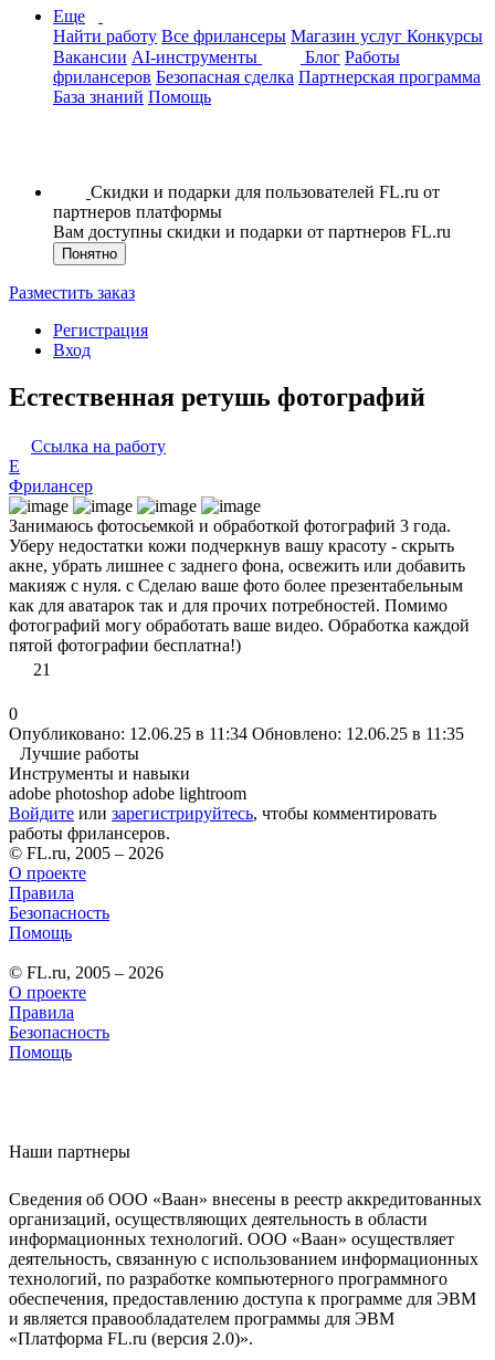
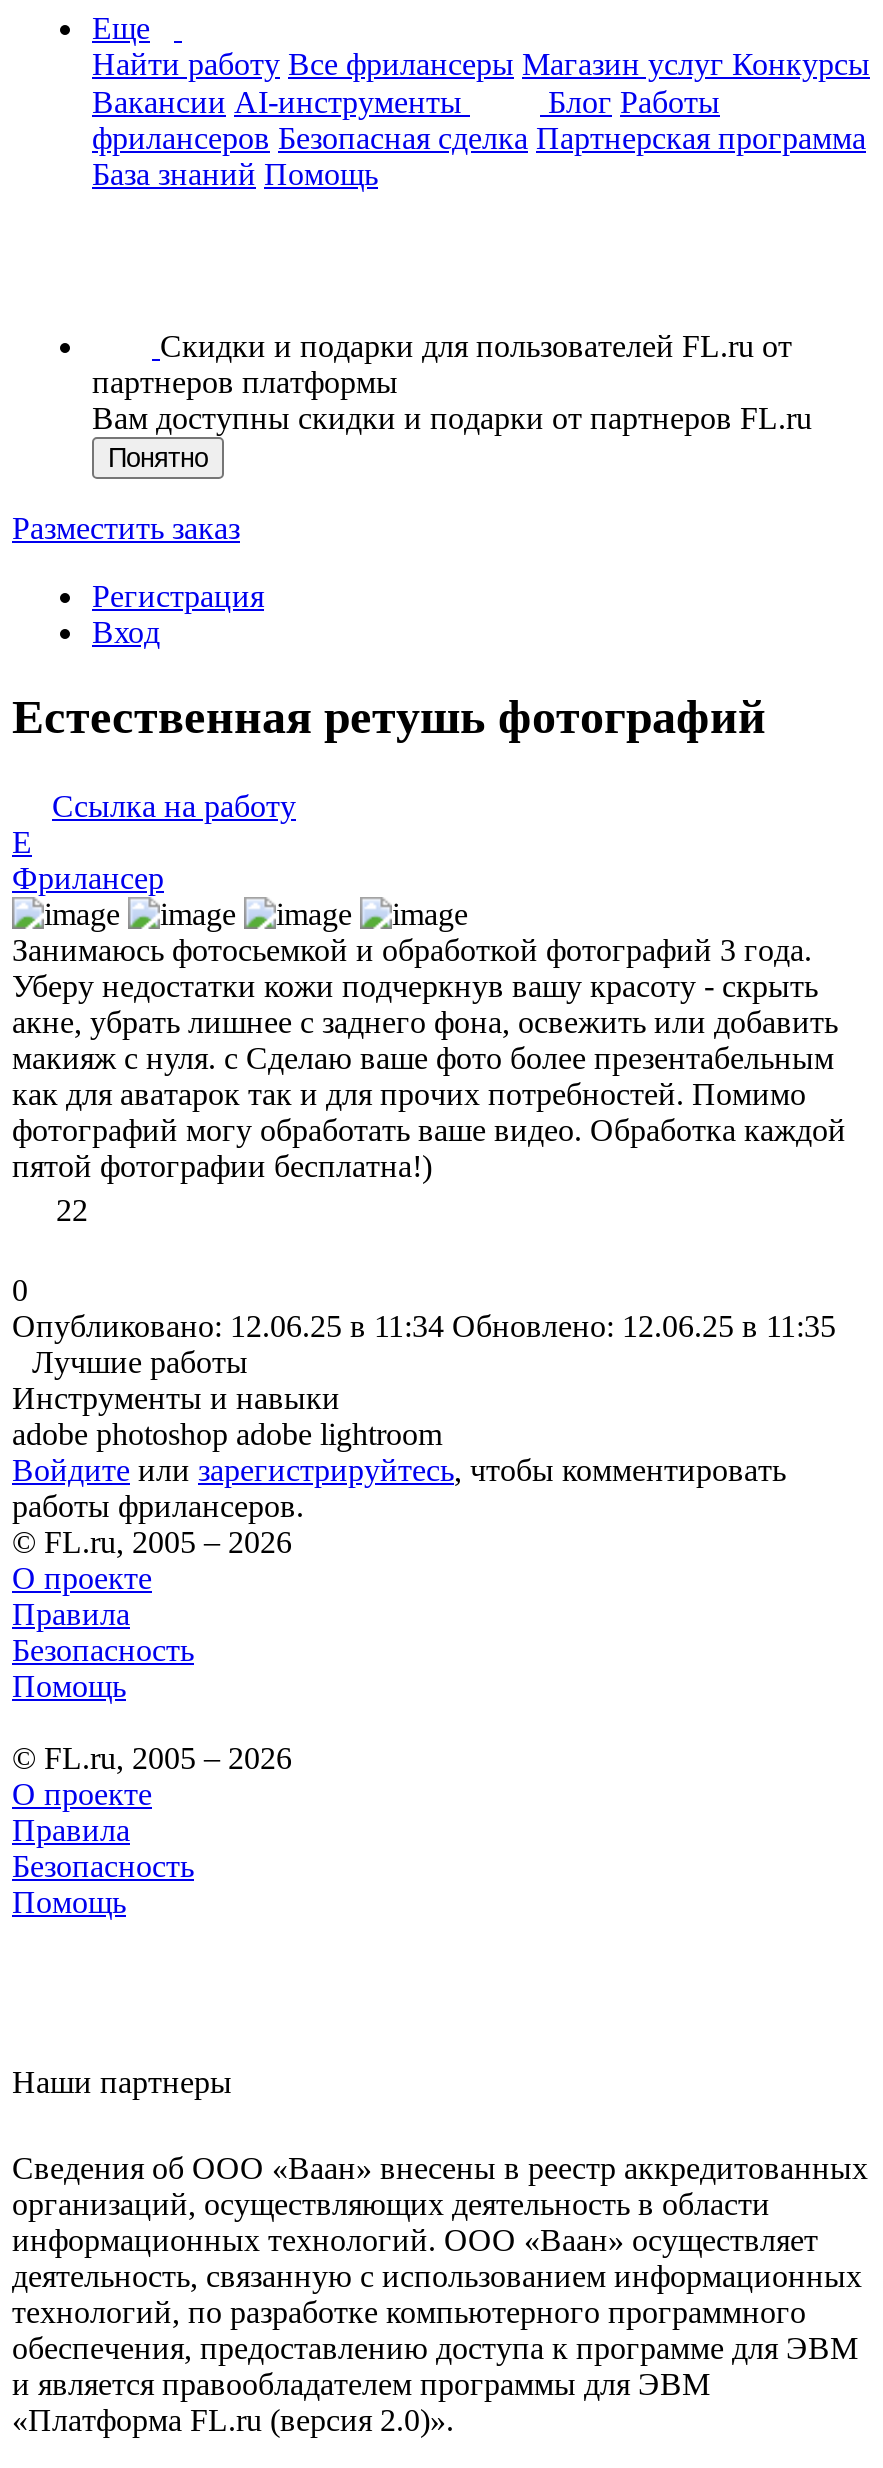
- 21
+ 22
